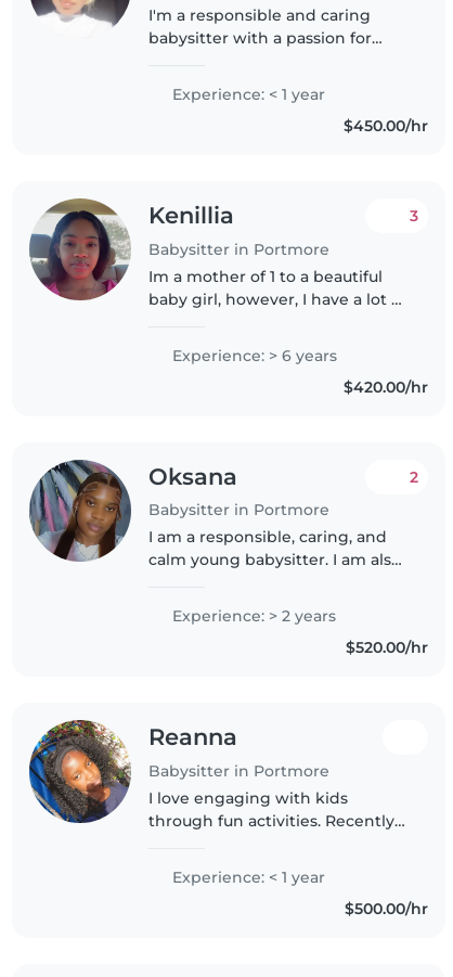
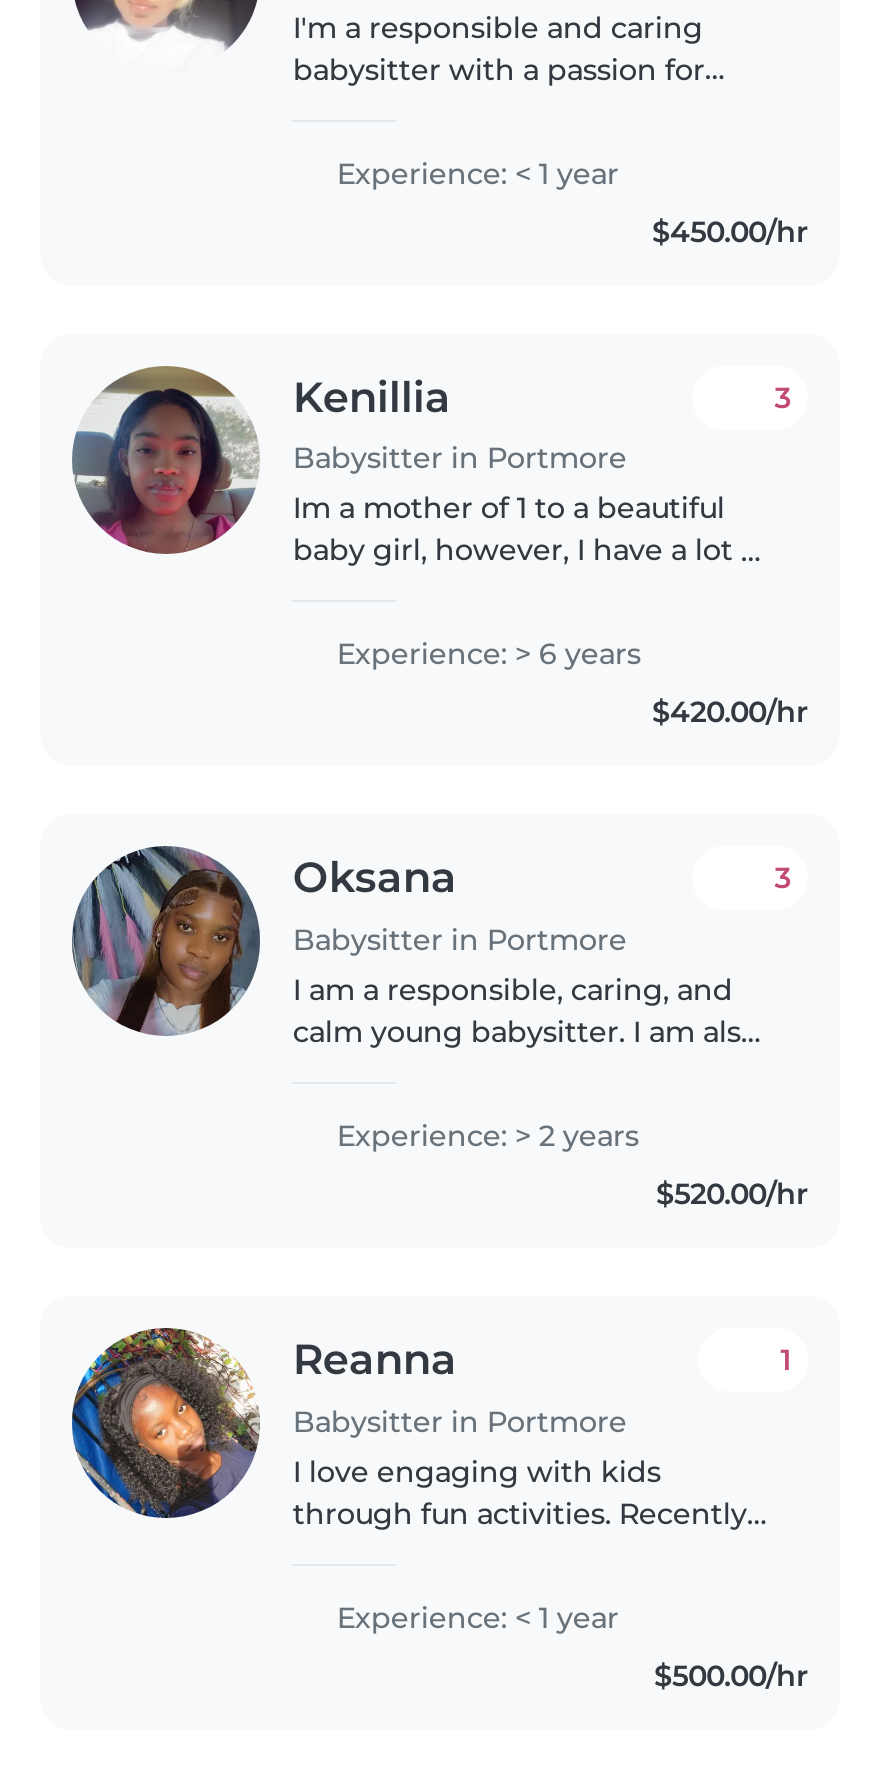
- 2
+ 3

+ 1
